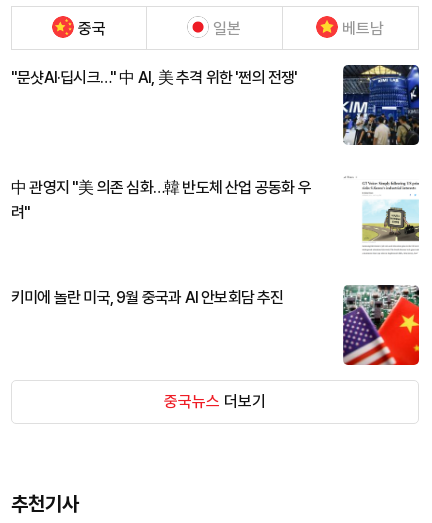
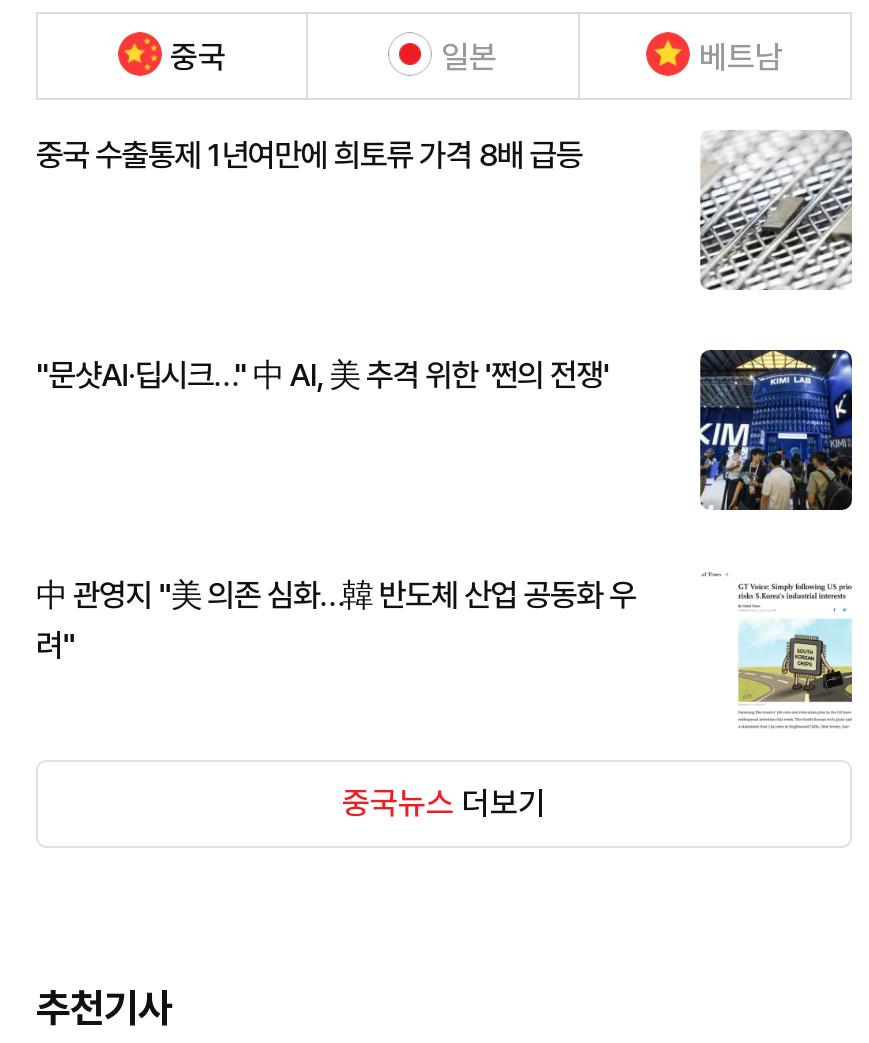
+ 중국 수출통제 1년여만에 희토류 가격 8배 급등

+ [image]

moved down: [image]

moved down: 中 관영지 "美 의존 심화…韓 반도체 산업 공동화 우 | 려"

- 키미에 놀란 미국, 9월 중국과 AI 안보회담 추진

- [image]
